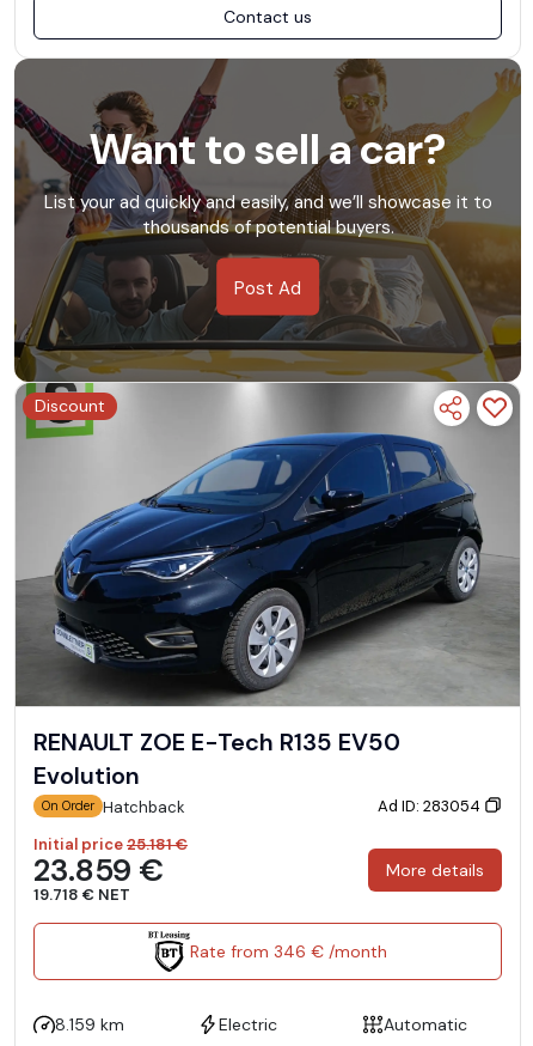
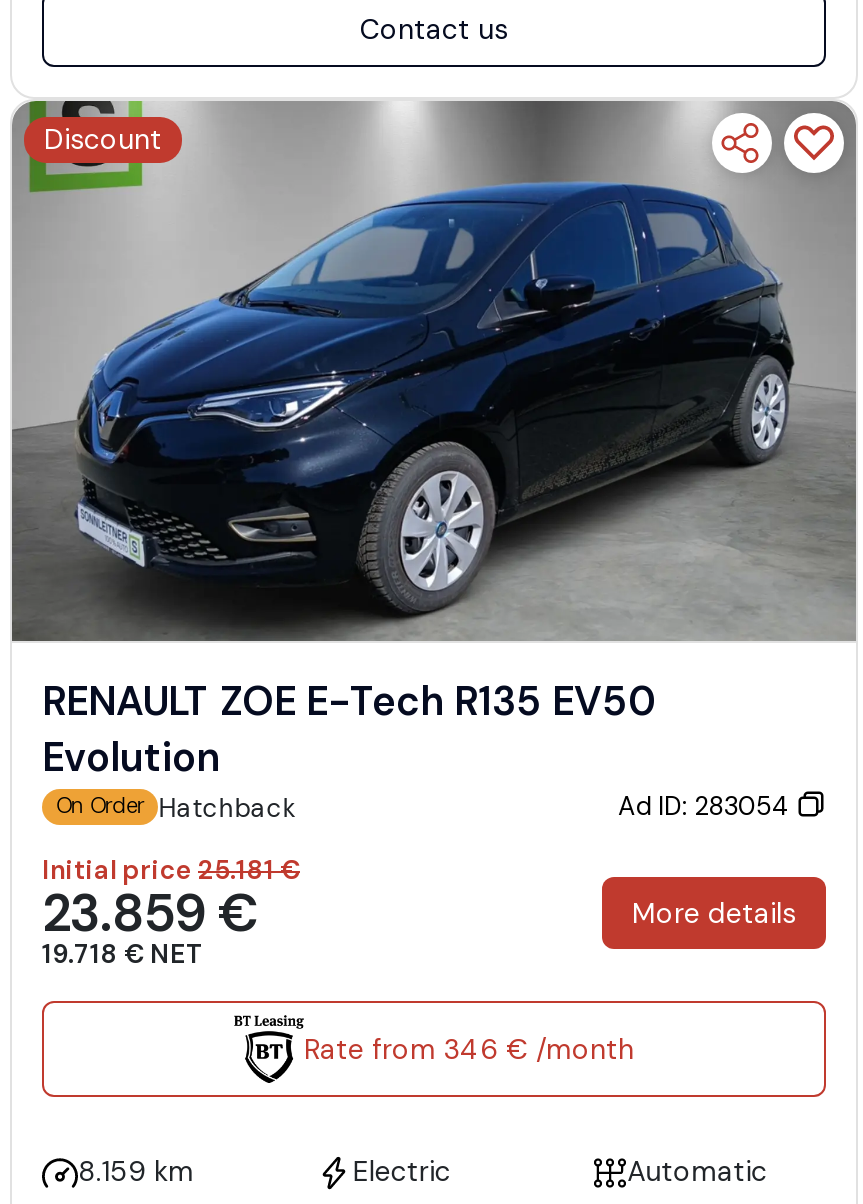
- [image]
- Want to sell a car?
- List your ad quickly and easily, and we’ll showcase it to
- thousands of potential buyers.
- Post Ad
